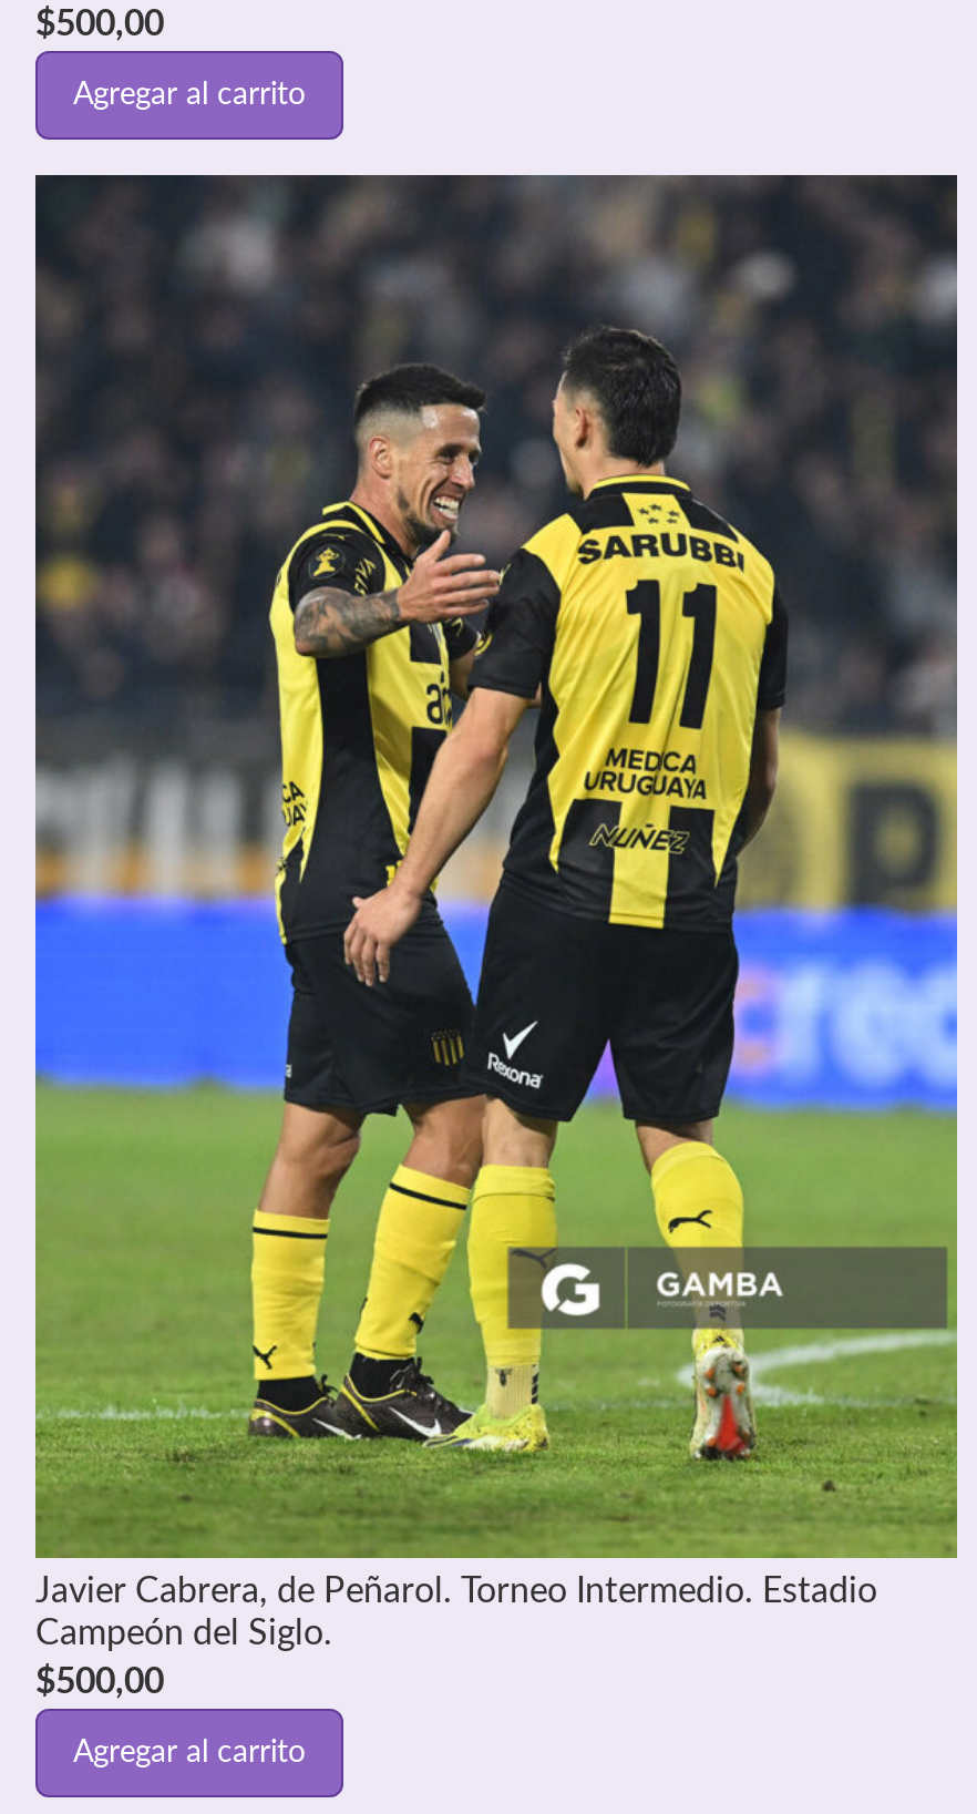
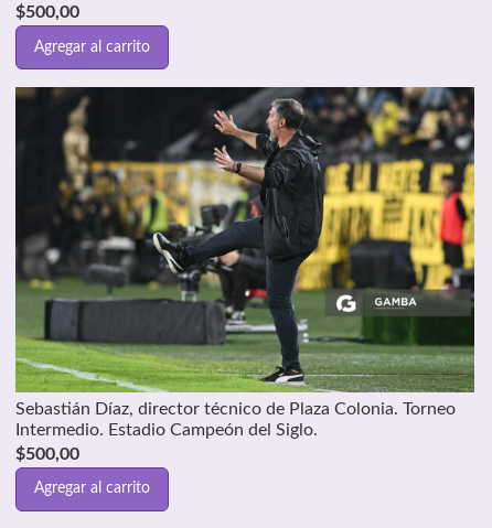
- [image]
- Javier Cabrera, de Peñarol. Torneo Intermedio. Estadio
- Campeón del Siglo.
+ [image]
+ Sebastián Díaz, director técnico de Plaza Colonia. Torneo
+ Intermedio. Estadio Campeón del Siglo.
